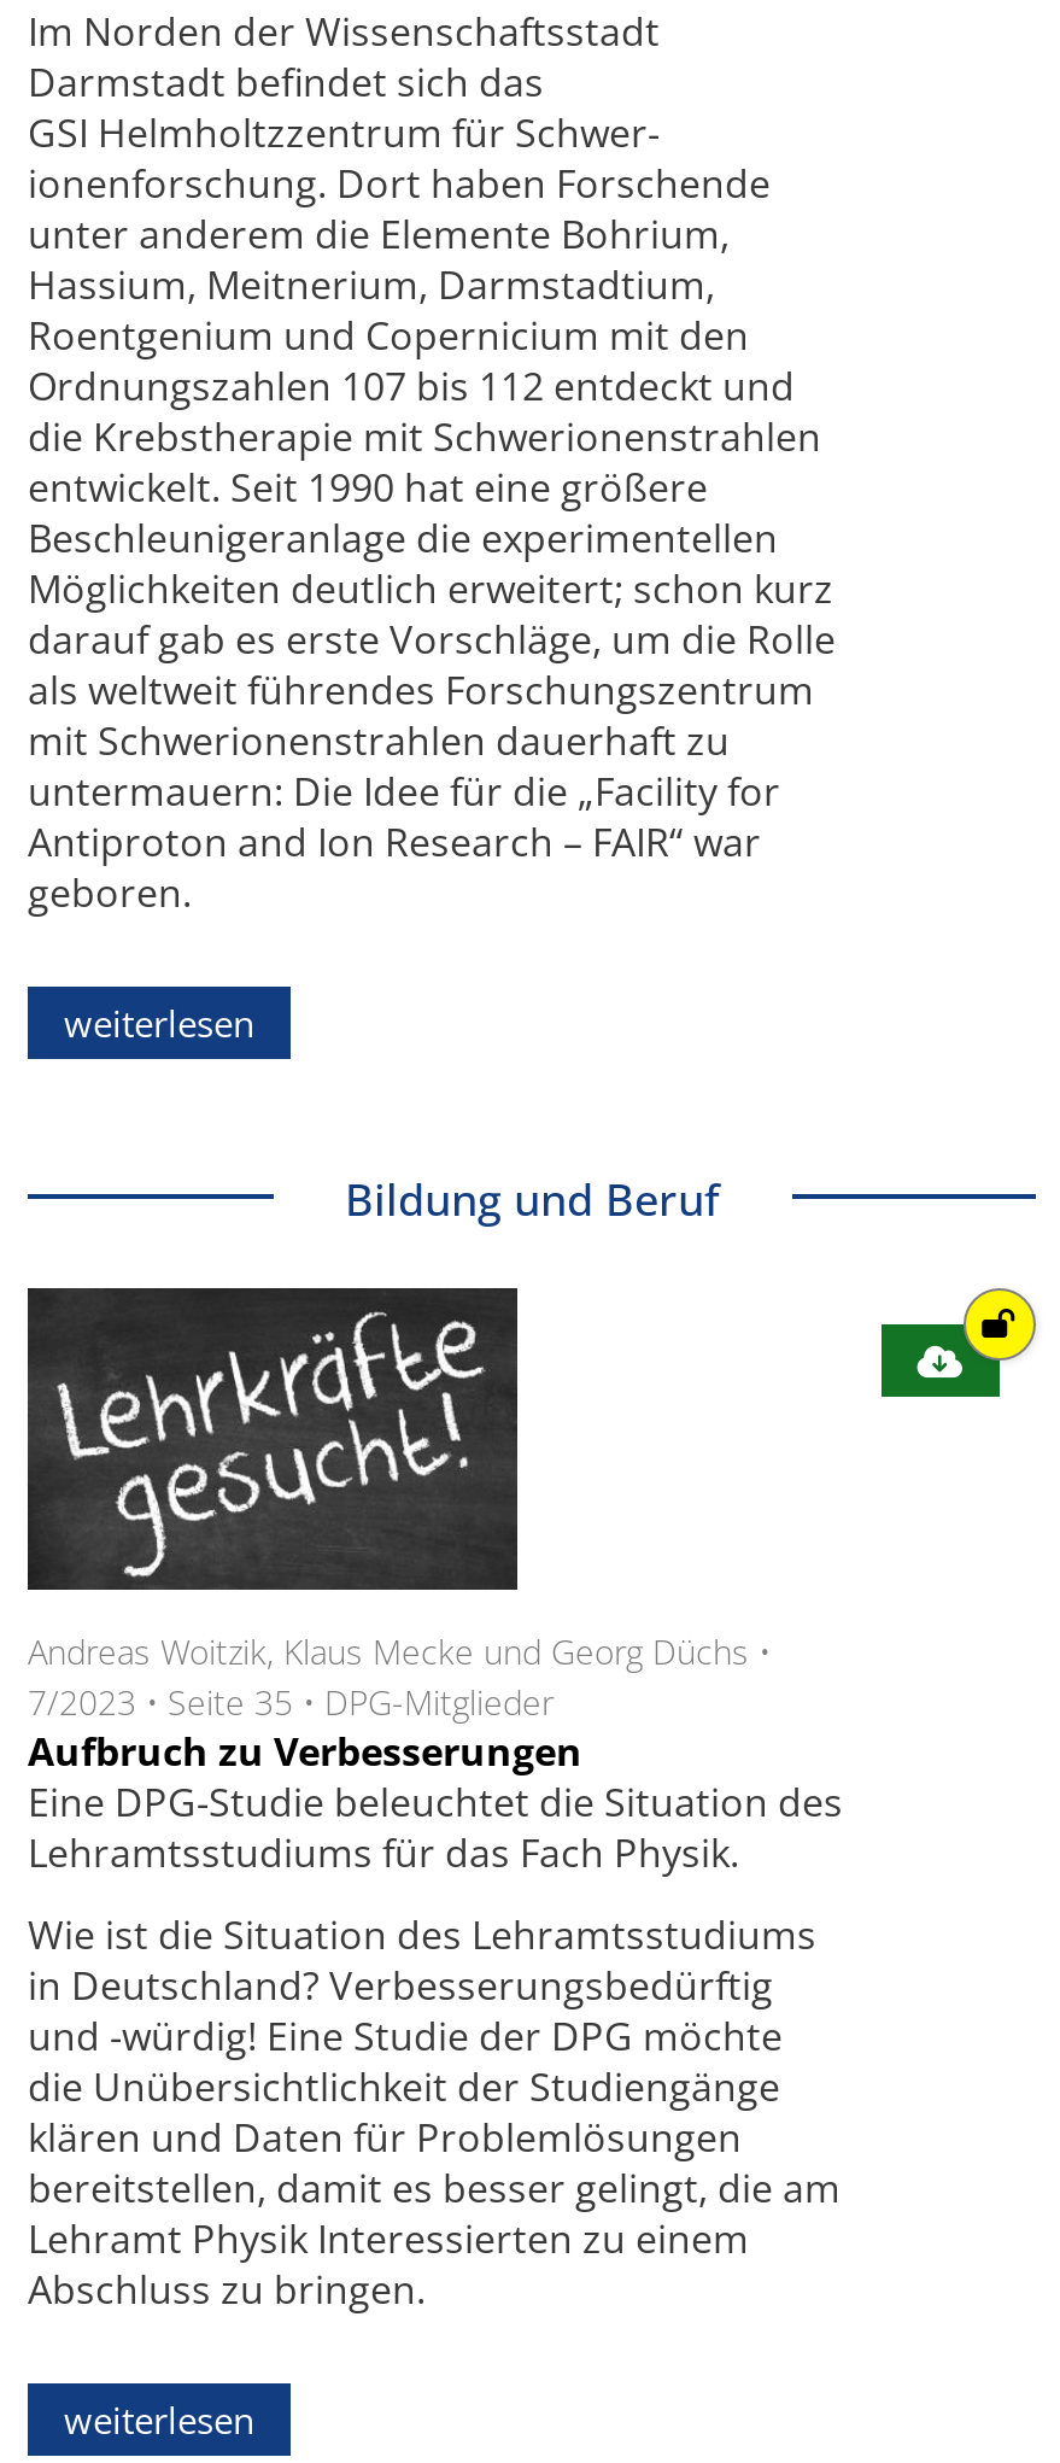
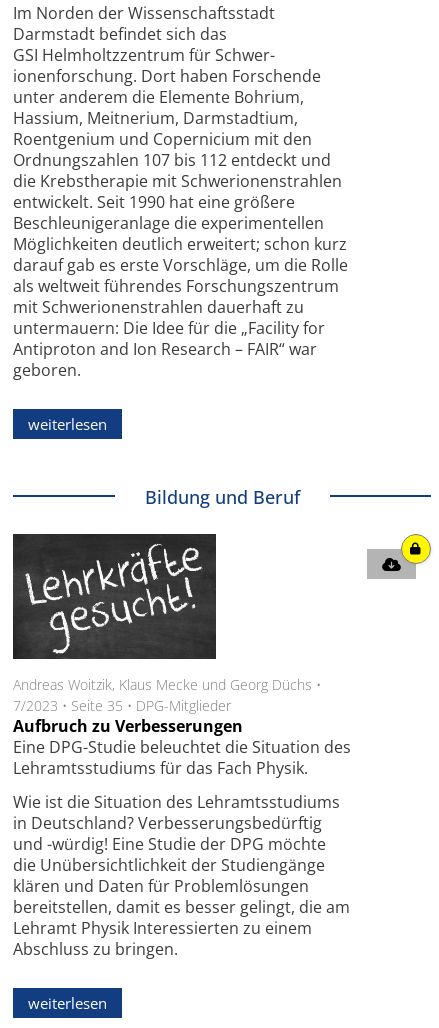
- [image]
+ [image]
